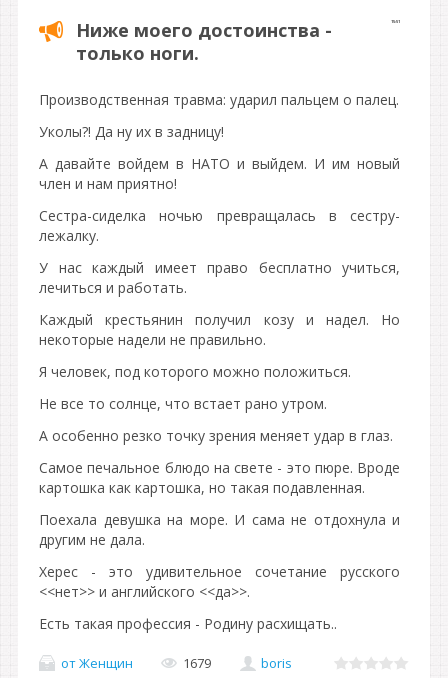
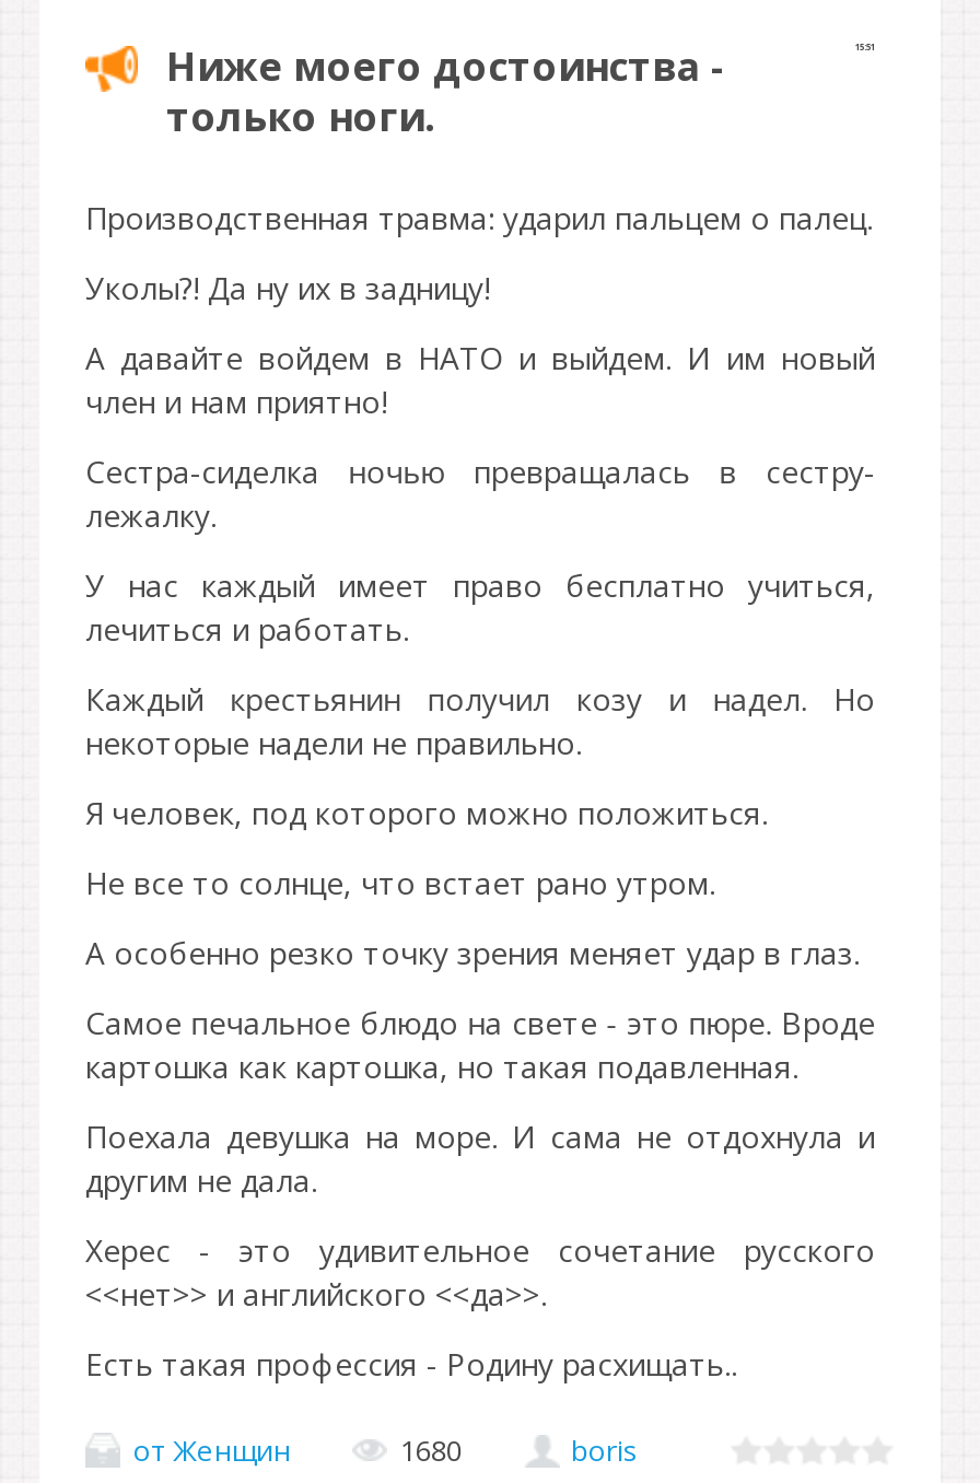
- 1679
+ 1680
